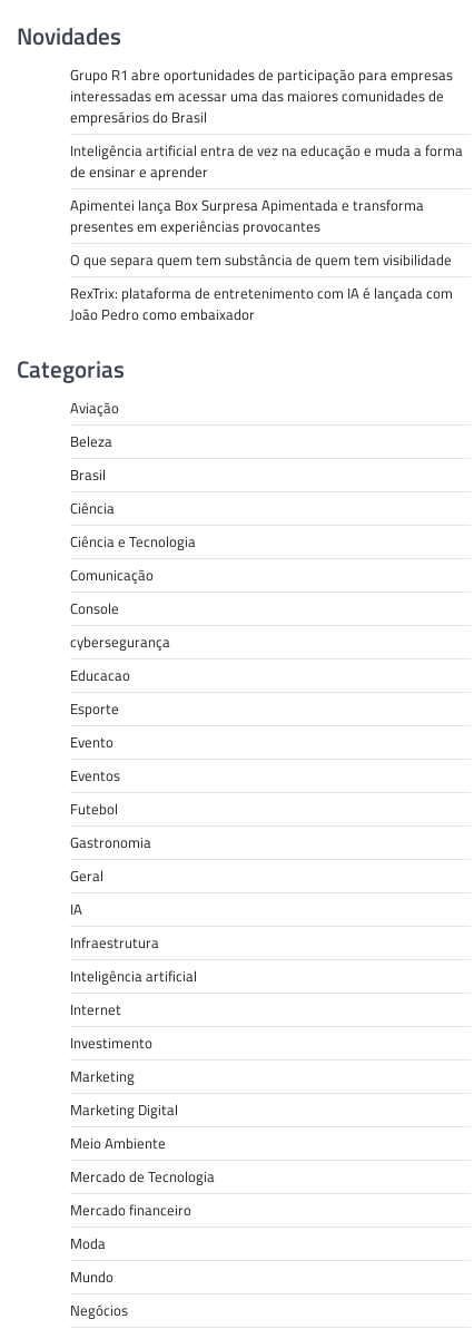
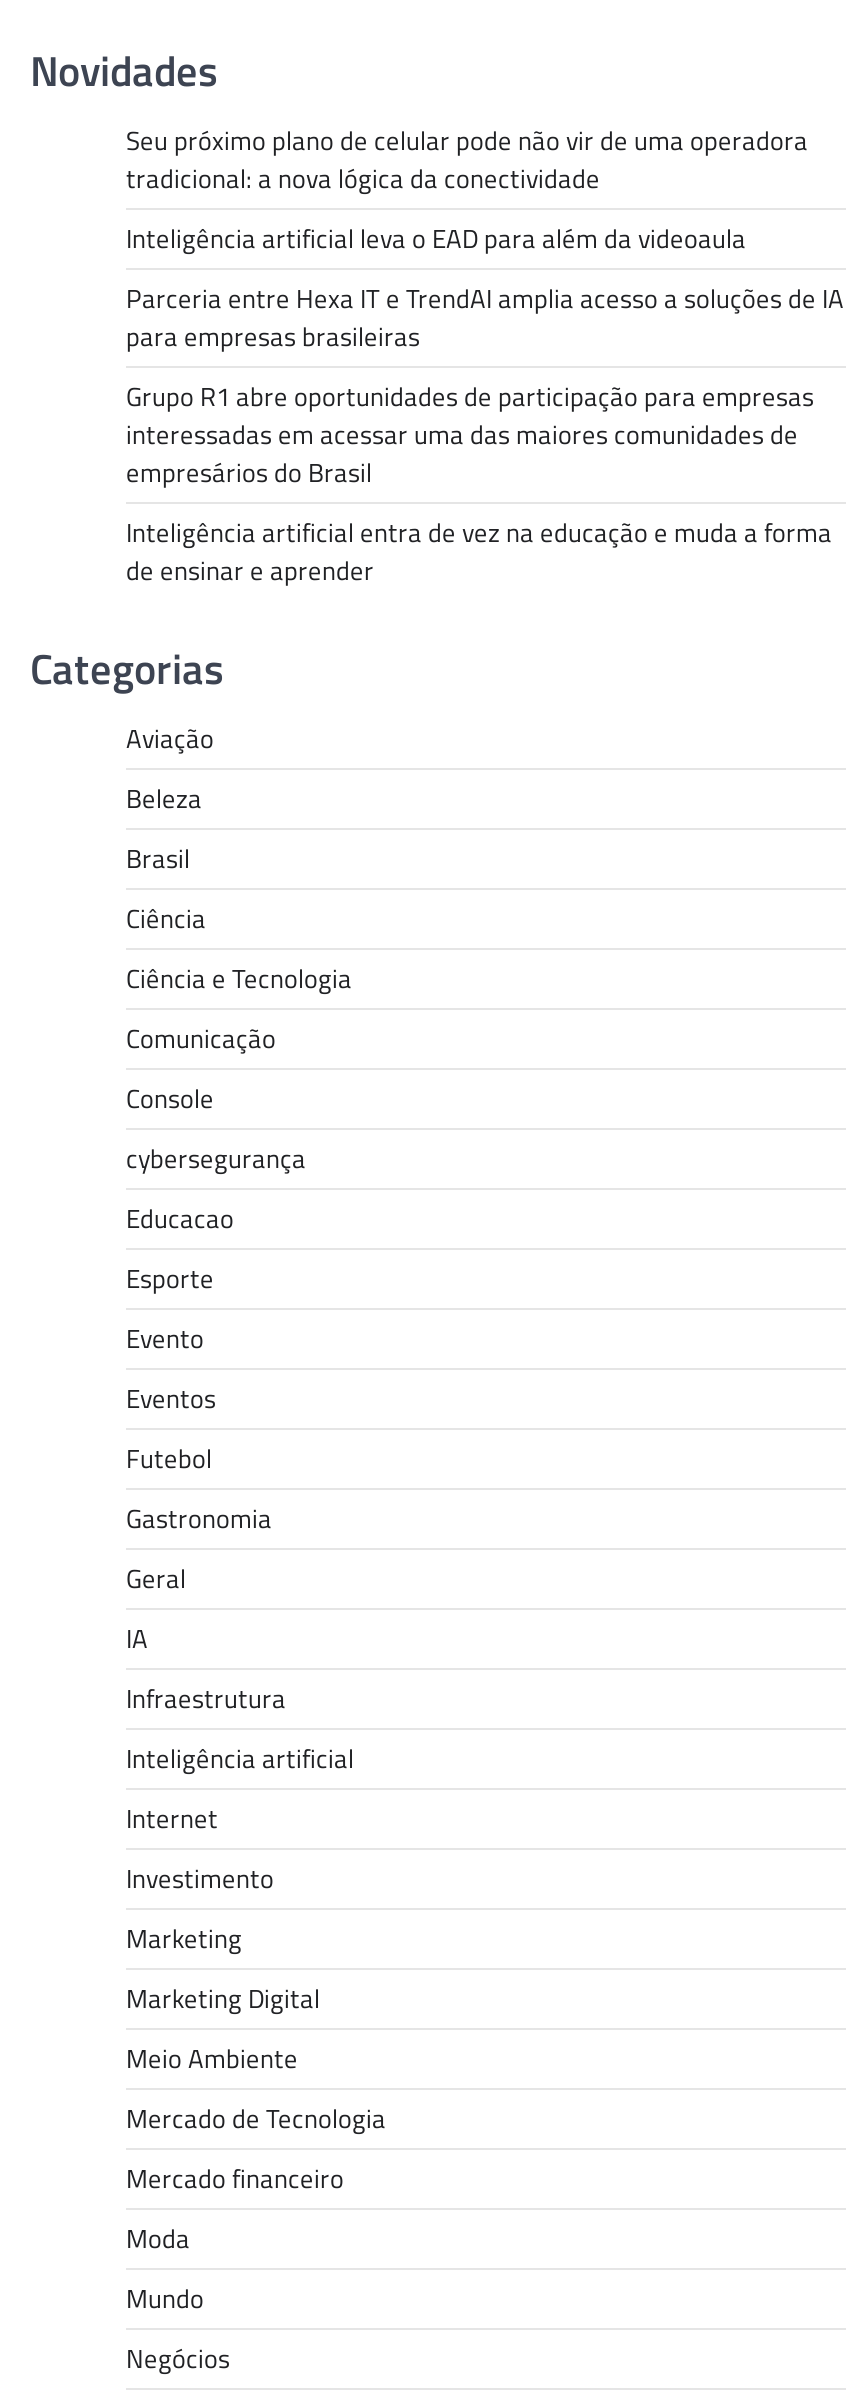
+ Seu próximo plano de celular pode não vir de uma operadora
+ tradicional: a nova lógica da conectividade
+ Inteligência artificial leva o EAD para além da videoaula
+ Parceria entre Hexa IT e TrendAI amplia acesso a soluções de IA
+ para empresas brasileiras

moved down: Grupo R1 abre oportunidades de participação para empresas | interessadas em acessar uma das maiores comunidades de | empresários do Brasil | Inteligência artificial entra de vez na educação e muda a forma | de ensinar e aprender

- Apimentei lança Box Surpresa Apimentada e transforma
- presentes em experiências provocantes
- O que separa quem tem substância de quem tem visibilidade
- RexTrix: plataforma de entretenimento com IA é lançada com
- João Pedro como embaixador
